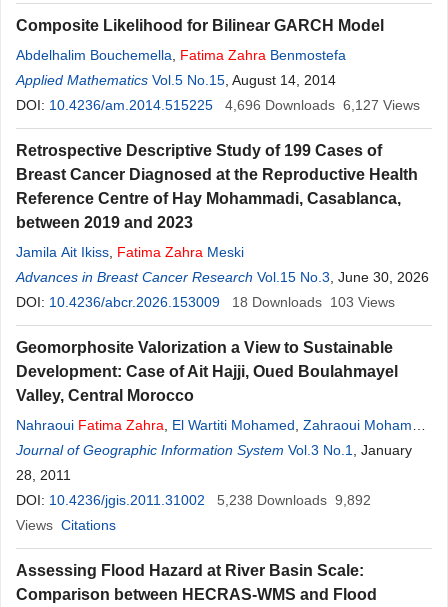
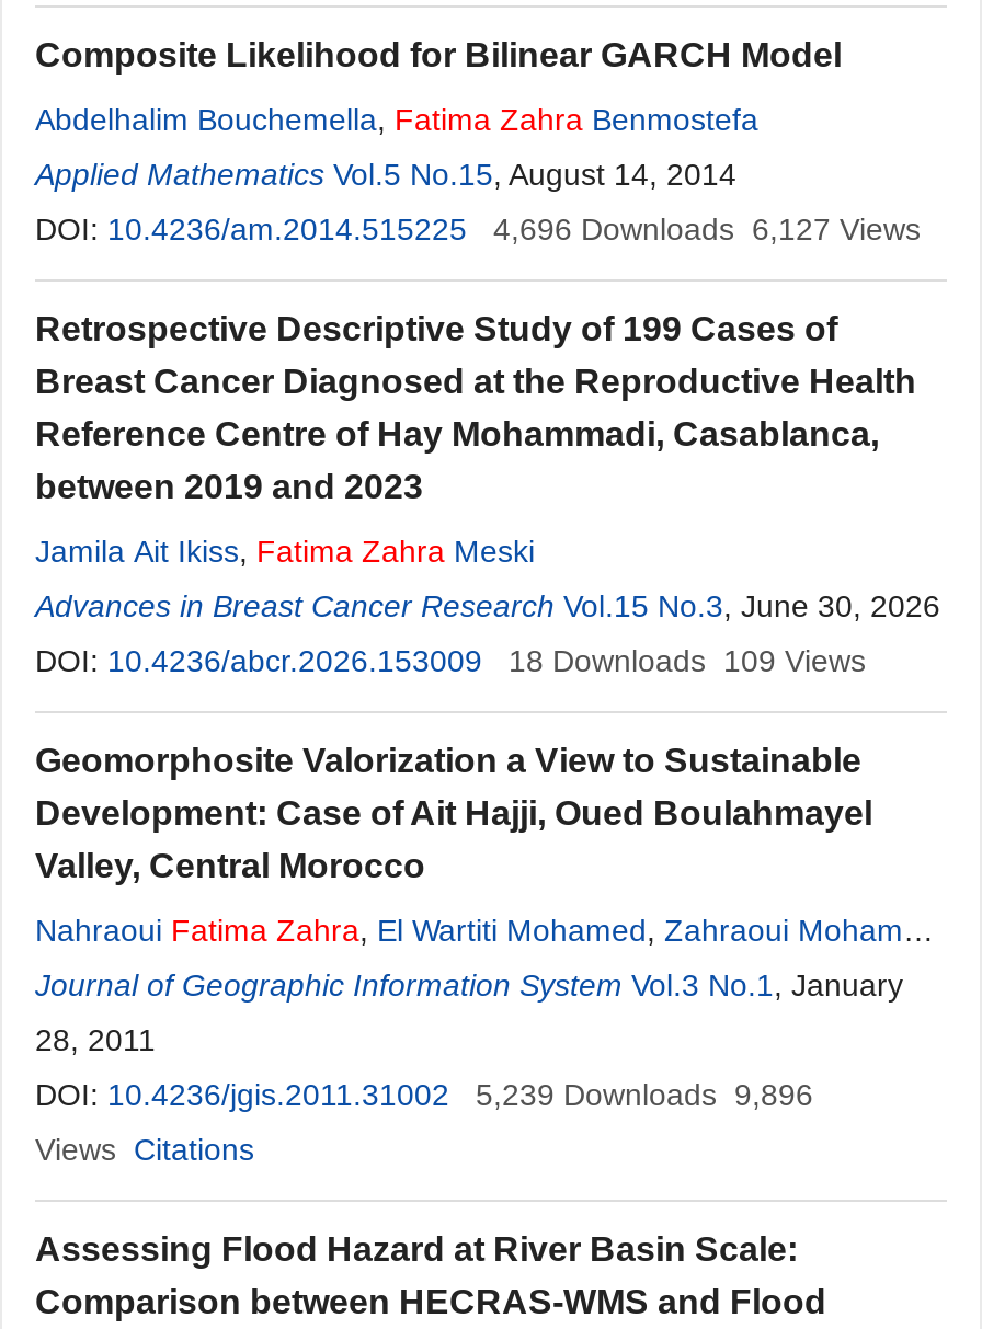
- 18 Downloads 103 Views
+ 18 Downloads 109 Views

- DOI: 10.4236/jgis.2011.31002 5,238 Downloads 9,892
+ DOI: 10.4236/jgis.2011.31002 5,239 Downloads 9,896
